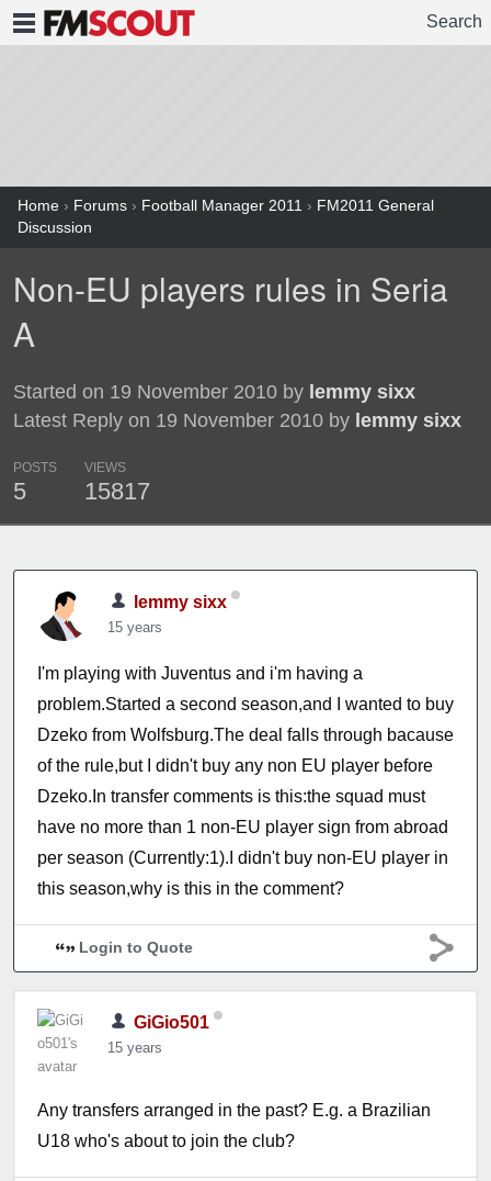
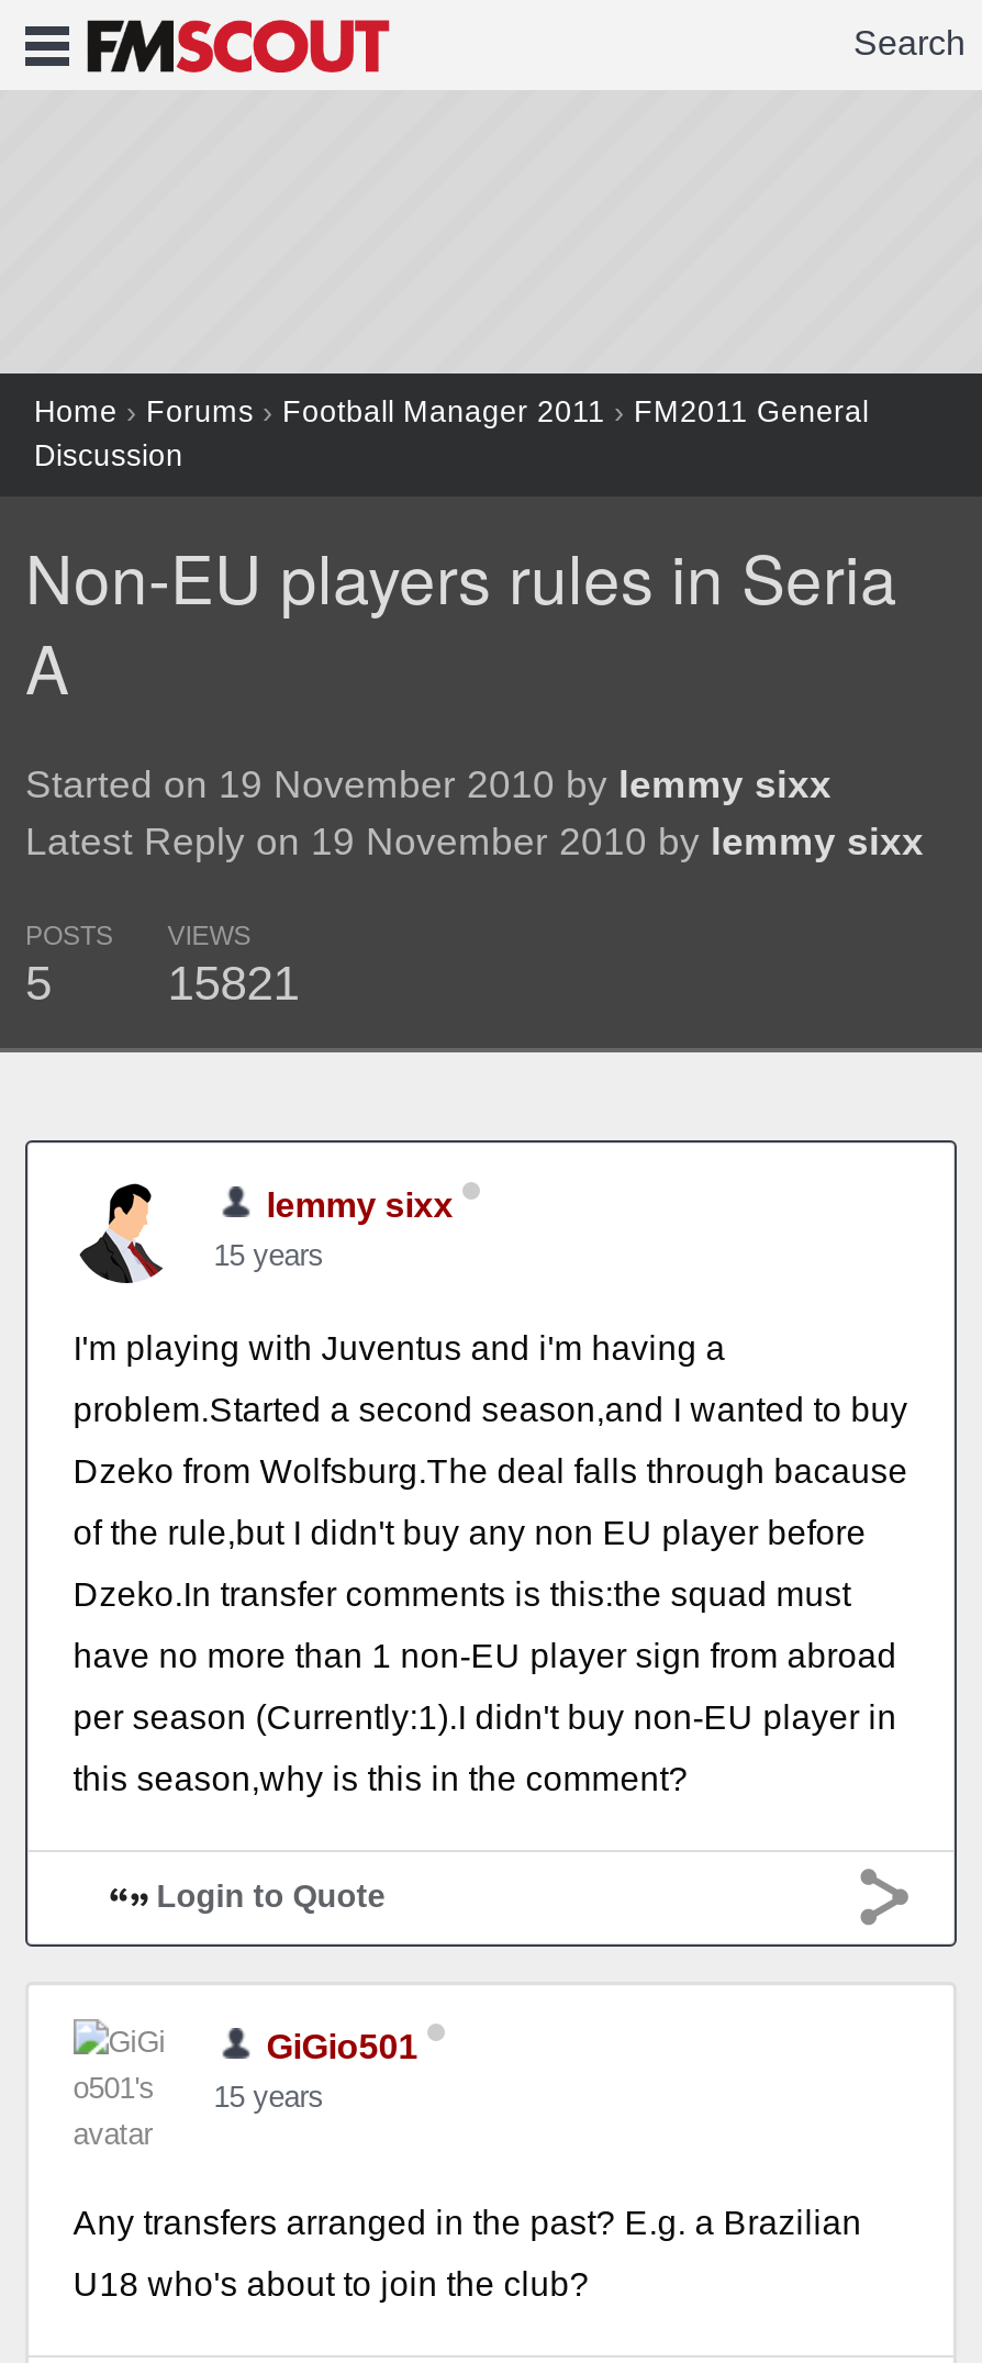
- 15817
+ 15821
